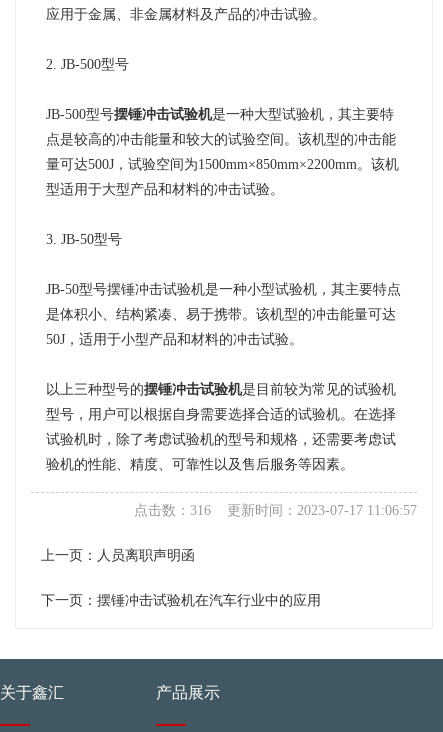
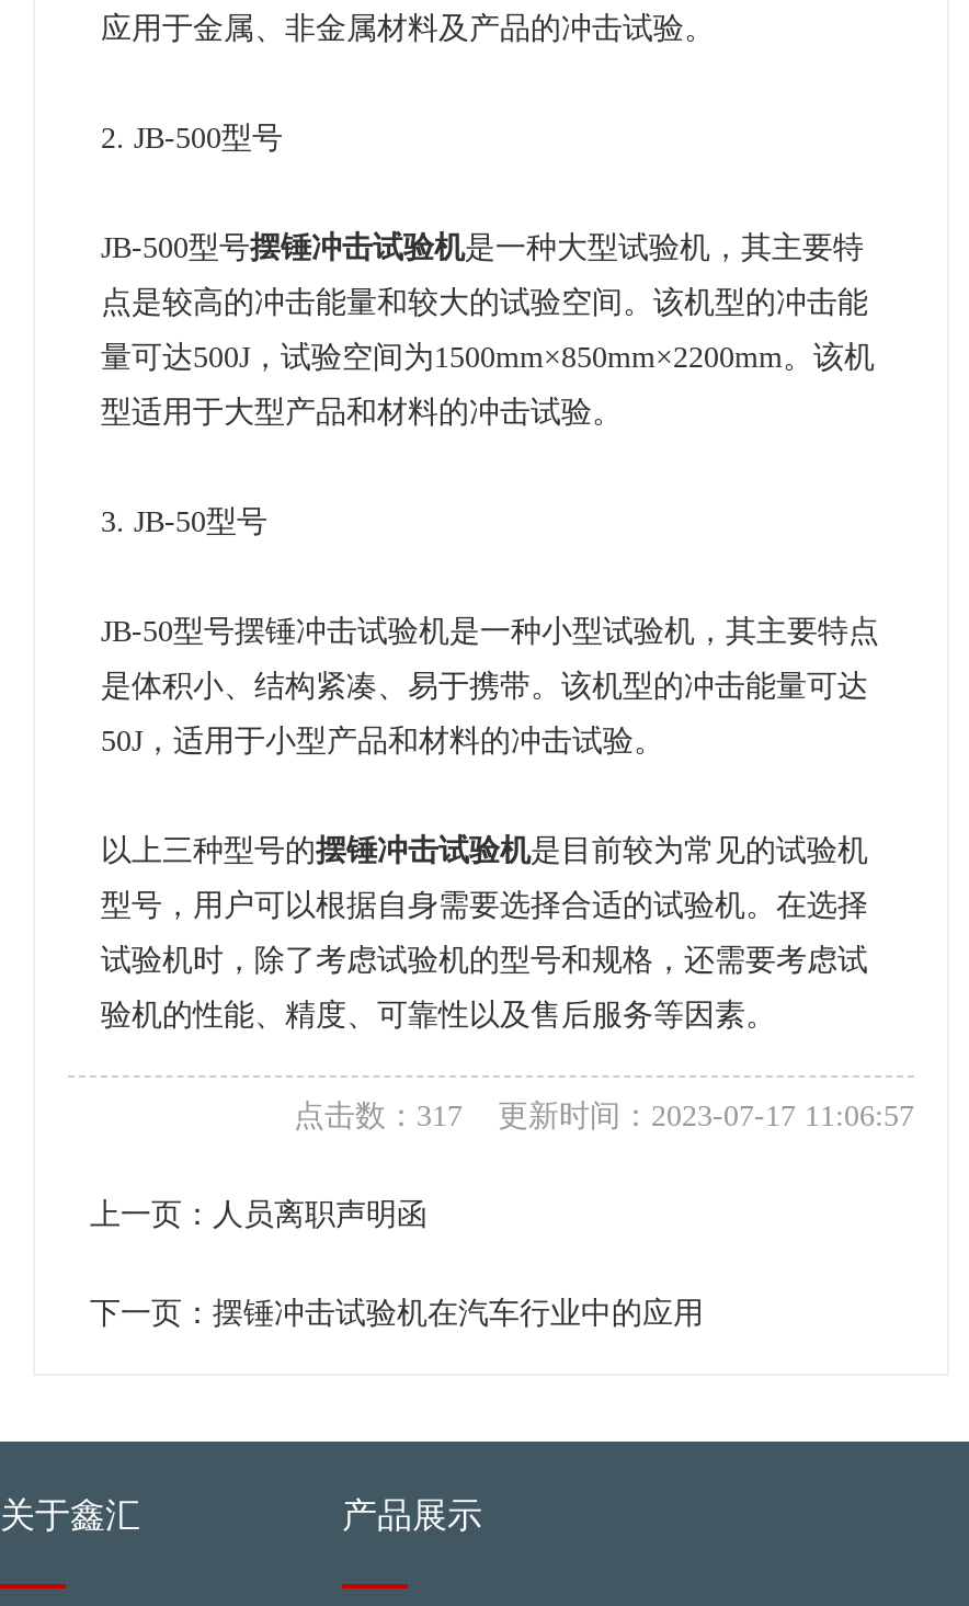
- 点击数：316 更新时间：2023-07-17 11:06:57
+ 点击数：317 更新时间：2023-07-17 11:06:57
